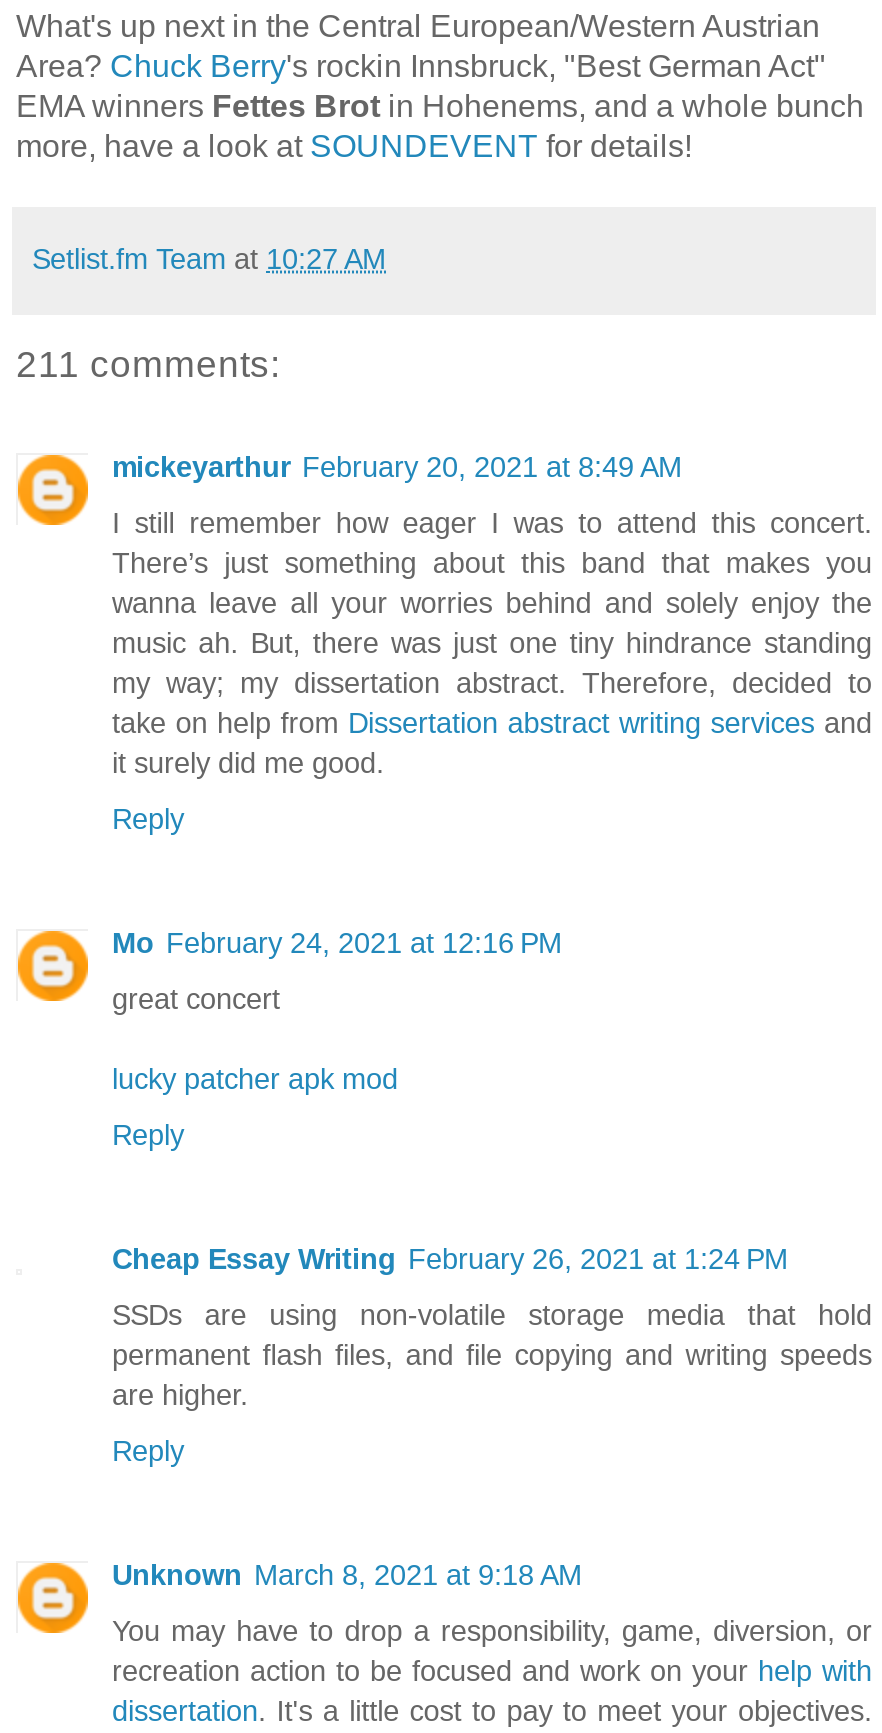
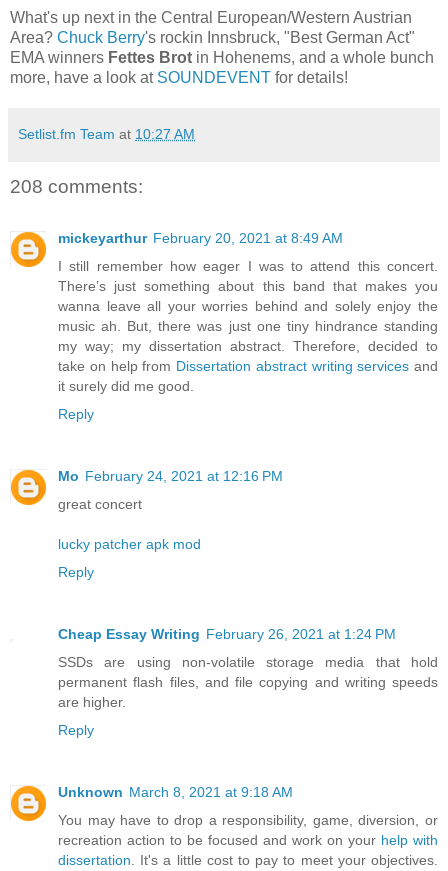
- 211 comments:
+ 208 comments:
